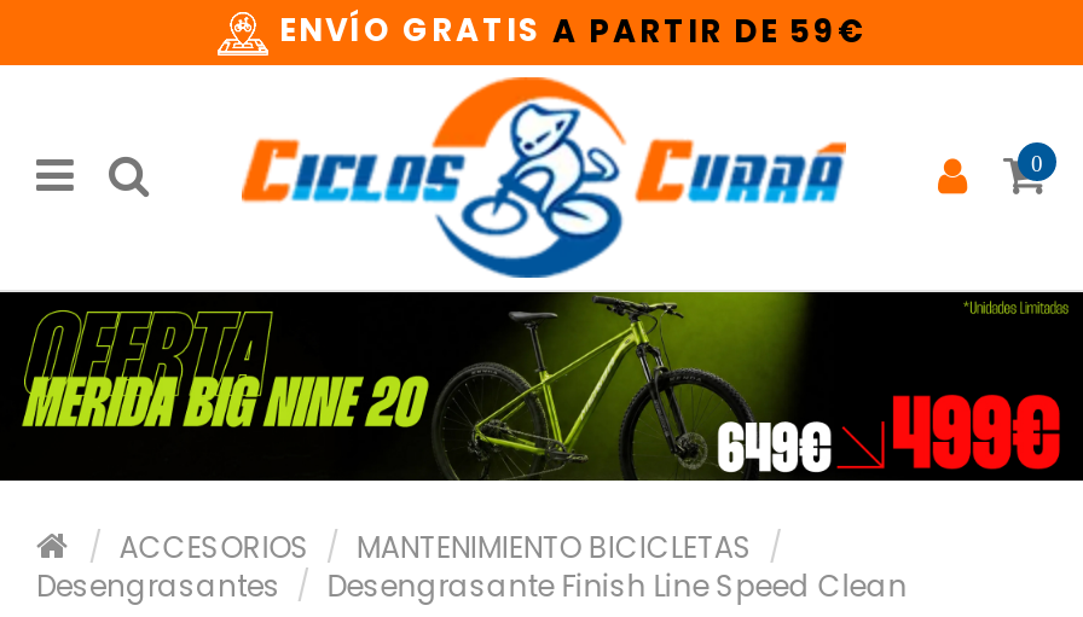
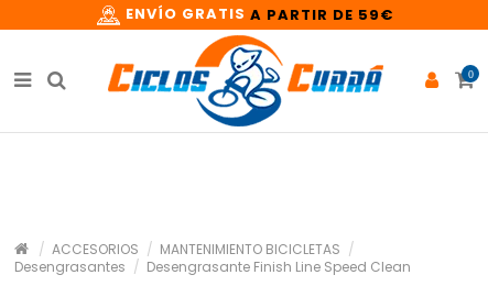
- [image]
